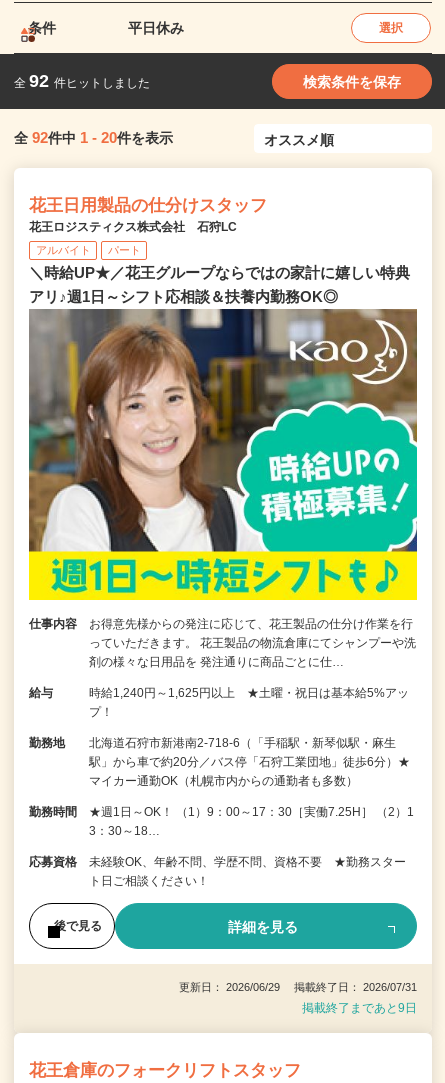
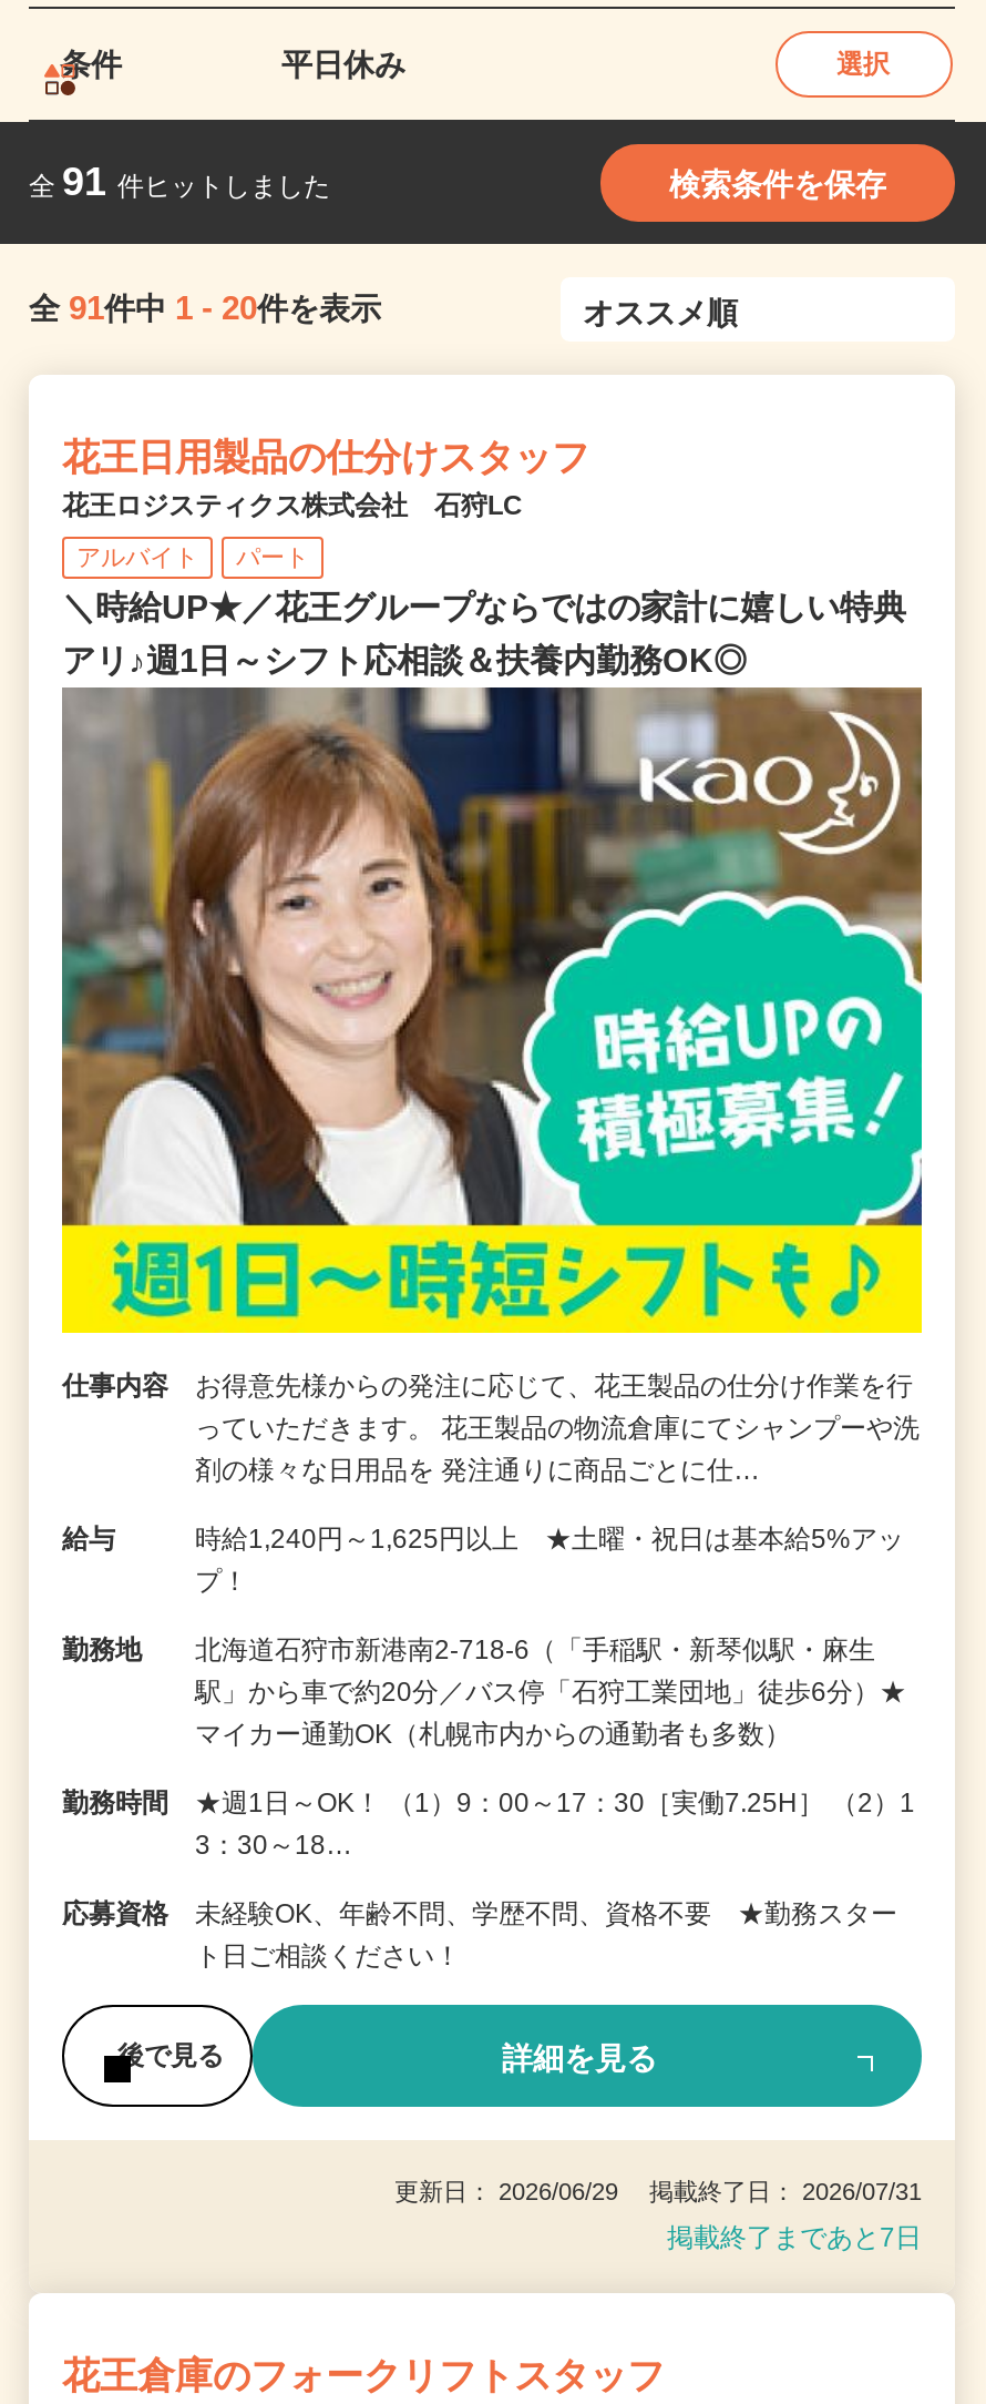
- 全92 件ヒットしました
+ 全91 件ヒットしました

- 全92件中1 - 20件を表示
+ 全91件中1 - 20件を表示

- 掲載終了まであと9日
+ 掲載終了まであと7日
